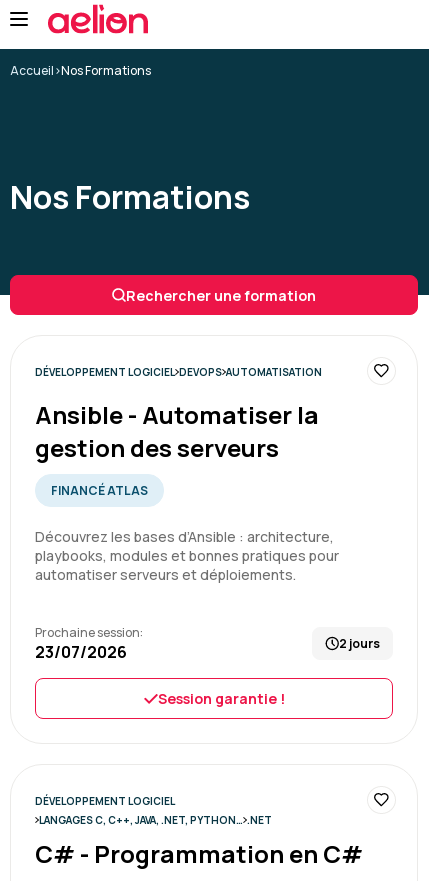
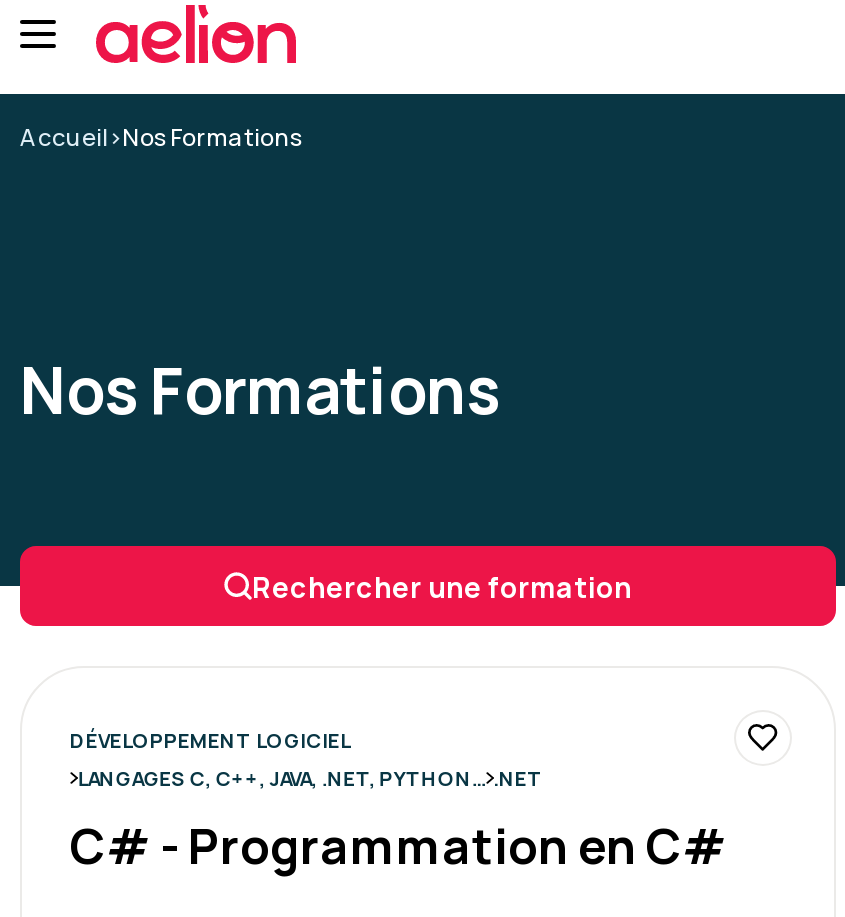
- DÉVELOPPEMENT LOGICIEL DEVOPS AUTOMATISATION
- Ansible - Automatiser la
- gestion des serveurs
- FINANCÉ ATLAS
- Découvrez les bases d’Ansible : architecture,
- playbooks, modules et bonnes pratiques pour
- automatiser serveurs et déploiements.
- Prochaine session:
- 23/07/2026
- 2 jours
- Session garantie !
